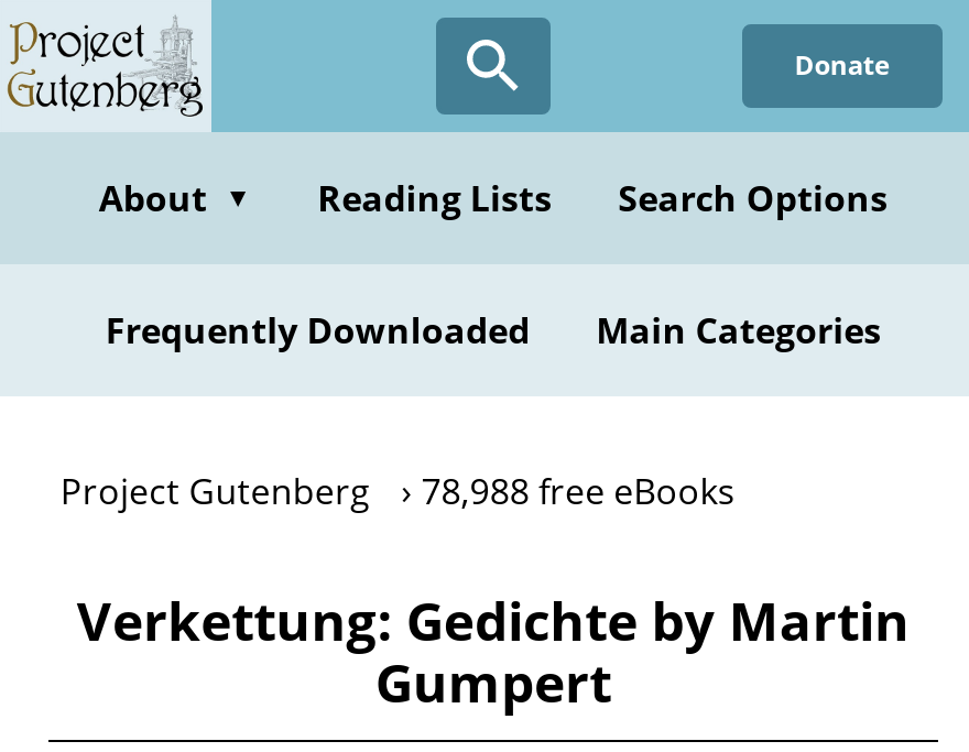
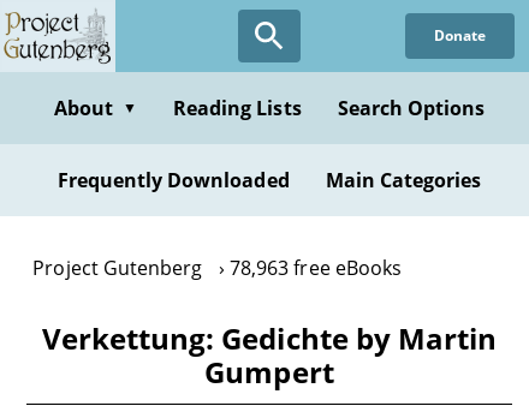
- Project Gutenberg 78,988 free eBooks
+ Project Gutenberg 78,963 free eBooks
